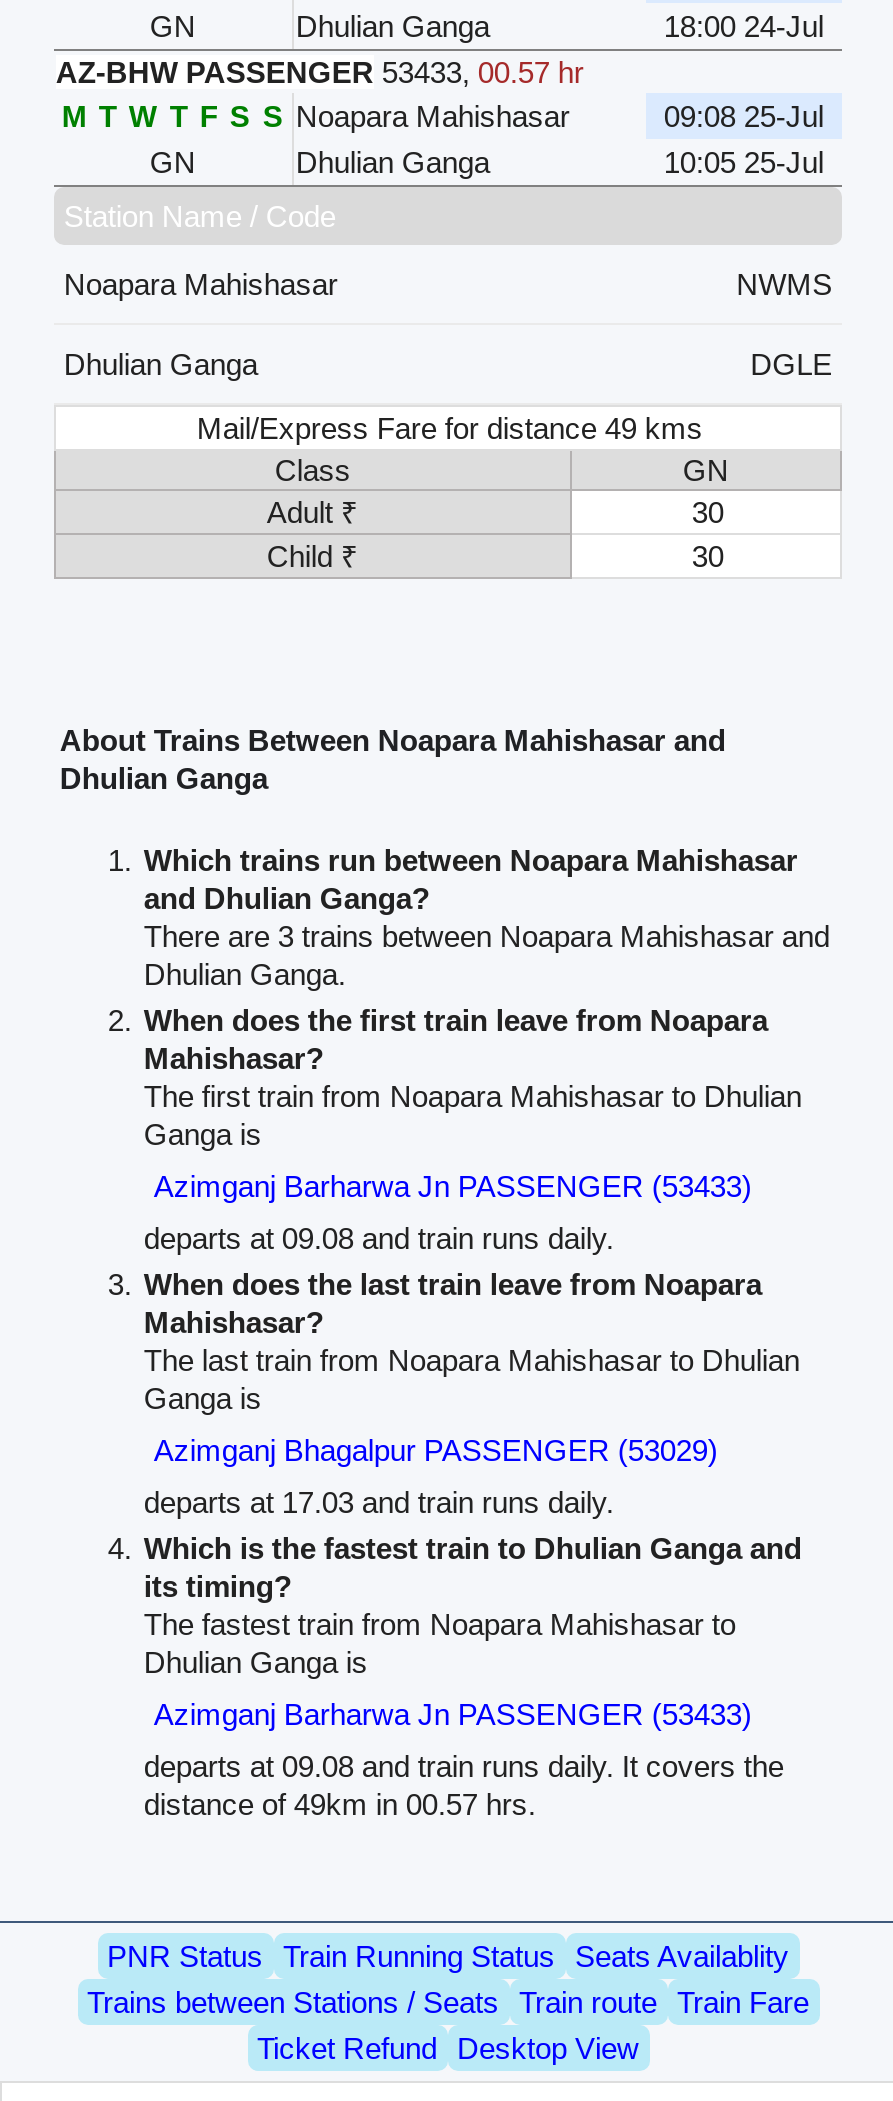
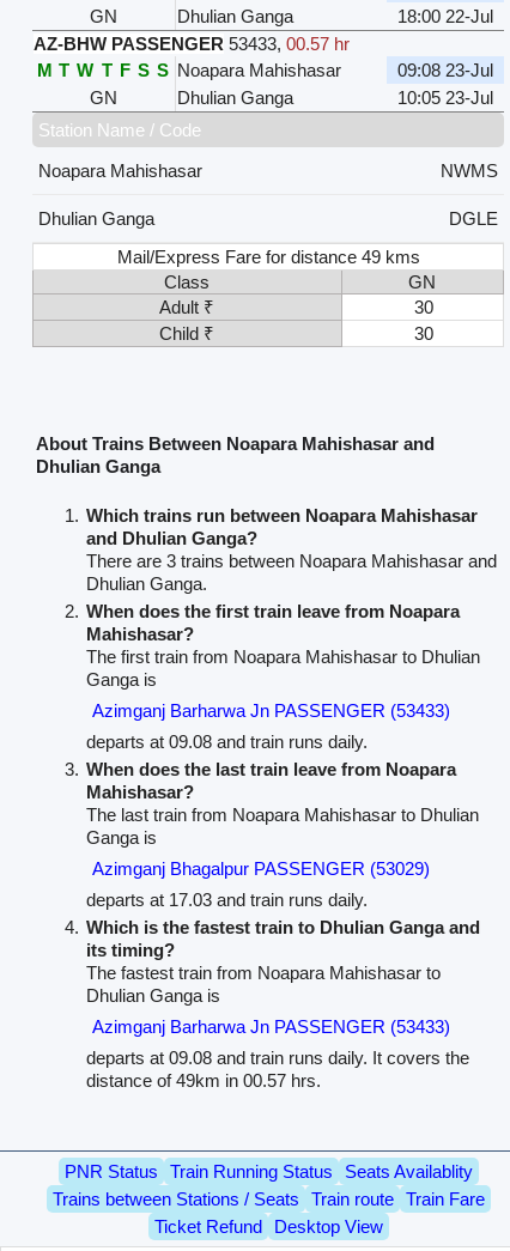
- 18:00 24-Jul
+ 18:00 22-Jul

- 09:08 25-Jul
+ 09:08 23-Jul

- 10:05 25-Jul
+ 10:05 23-Jul
